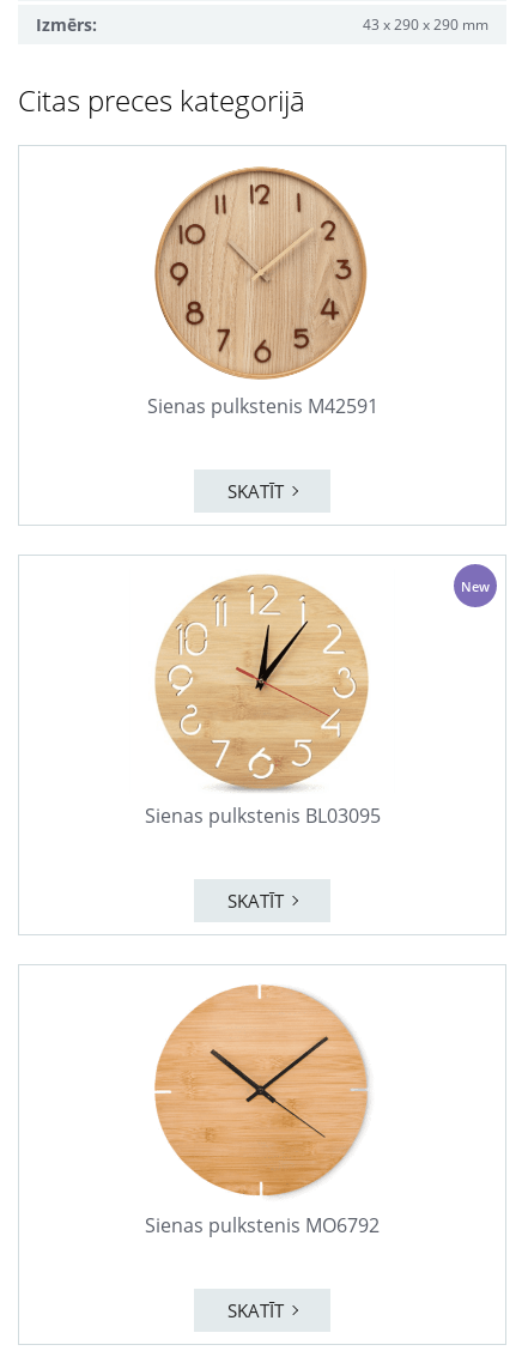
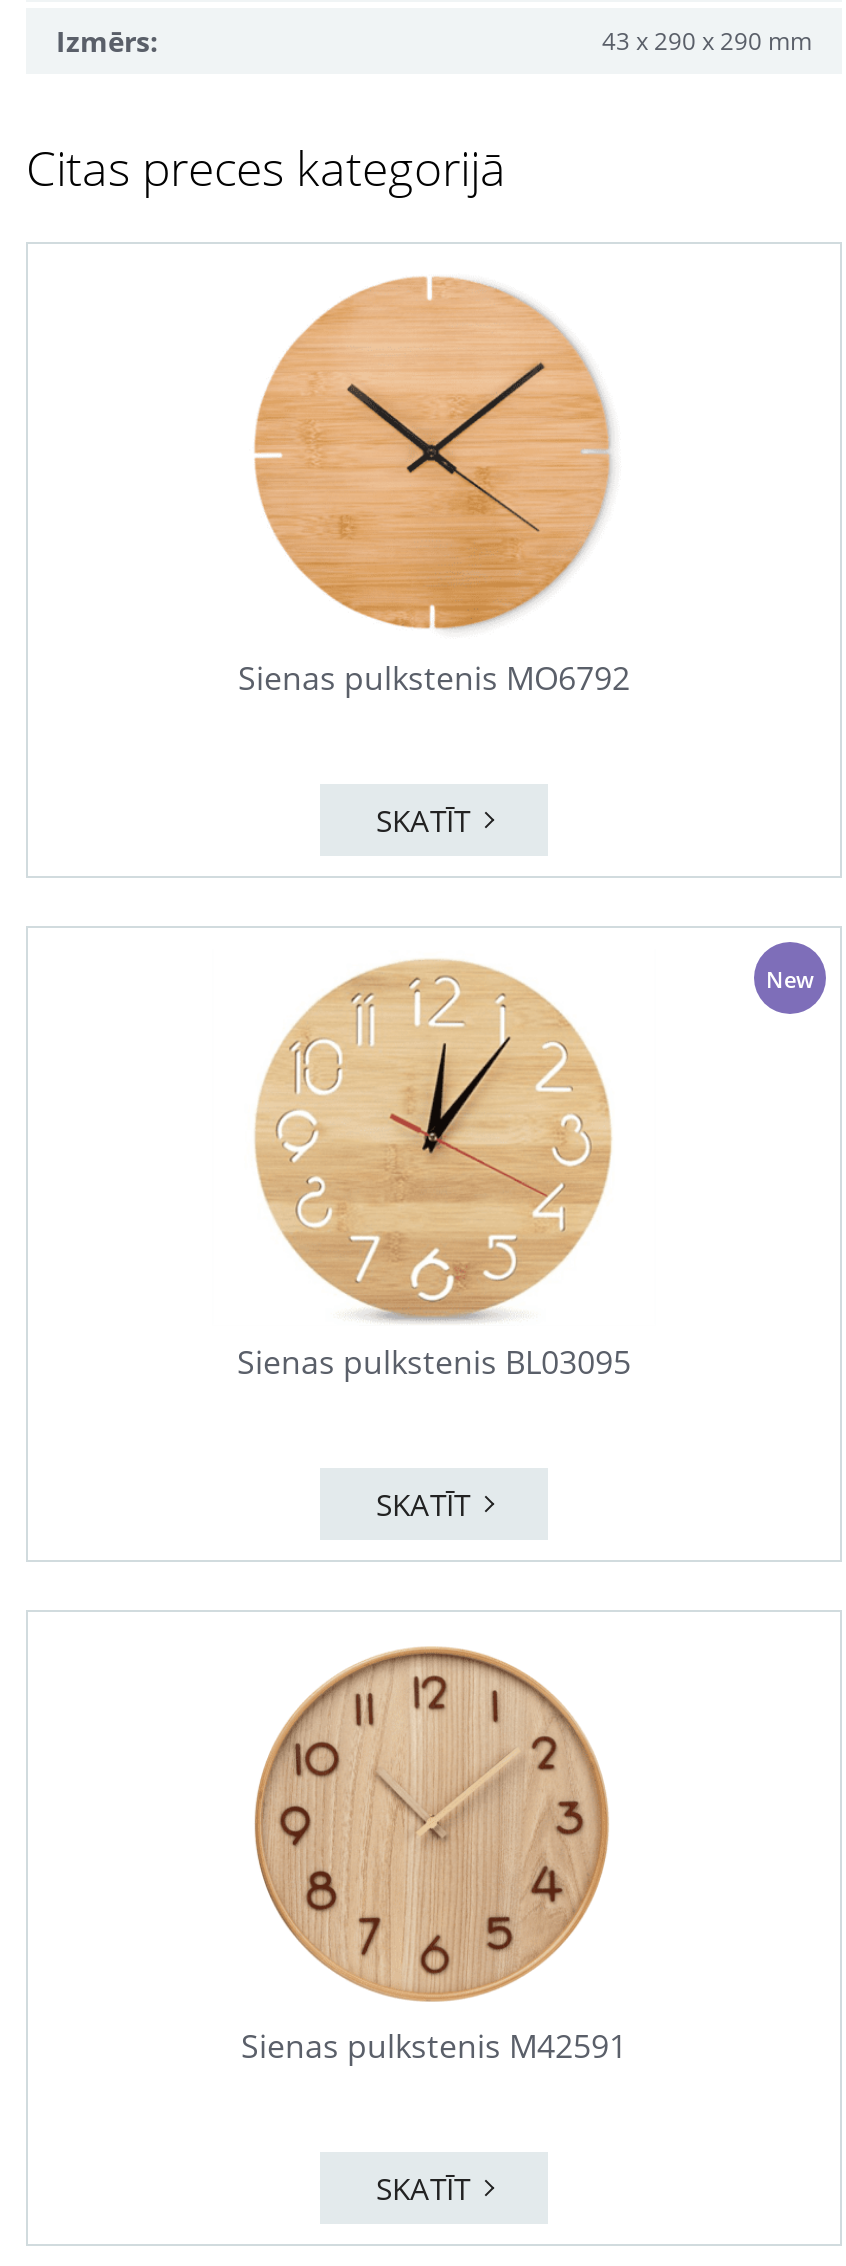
moved down: [image] | Sienas pulkstenis M42591

moved up: [image] | Sienas pulkstenis MO6792
